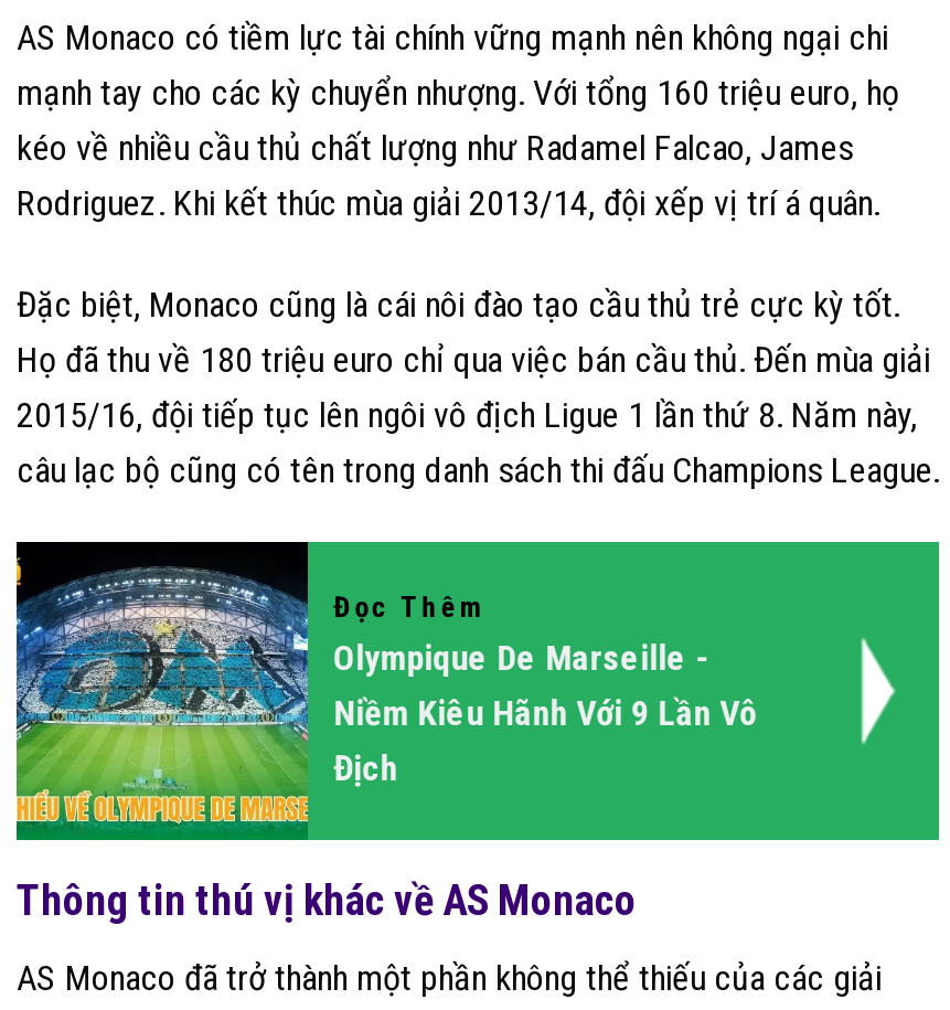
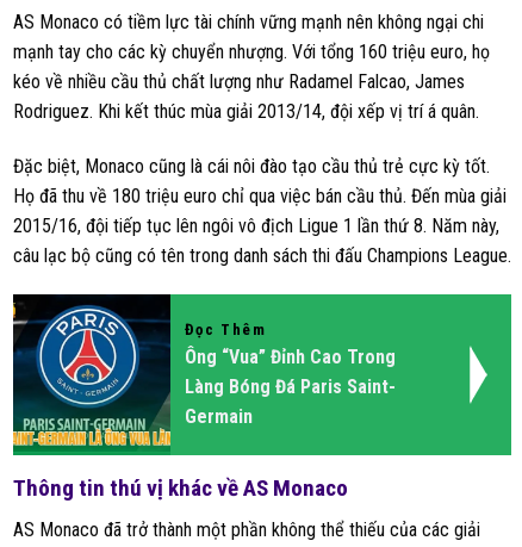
- [image]
- Olympique De Marseille -
- Niềm Kiêu Hãnh Với 9 Lần Vô
- Địch
+ [image]
+ Ông “Vua” Đỉnh Cao Trong
+ Làng Bóng Đá Paris Saint-
+ Germain
